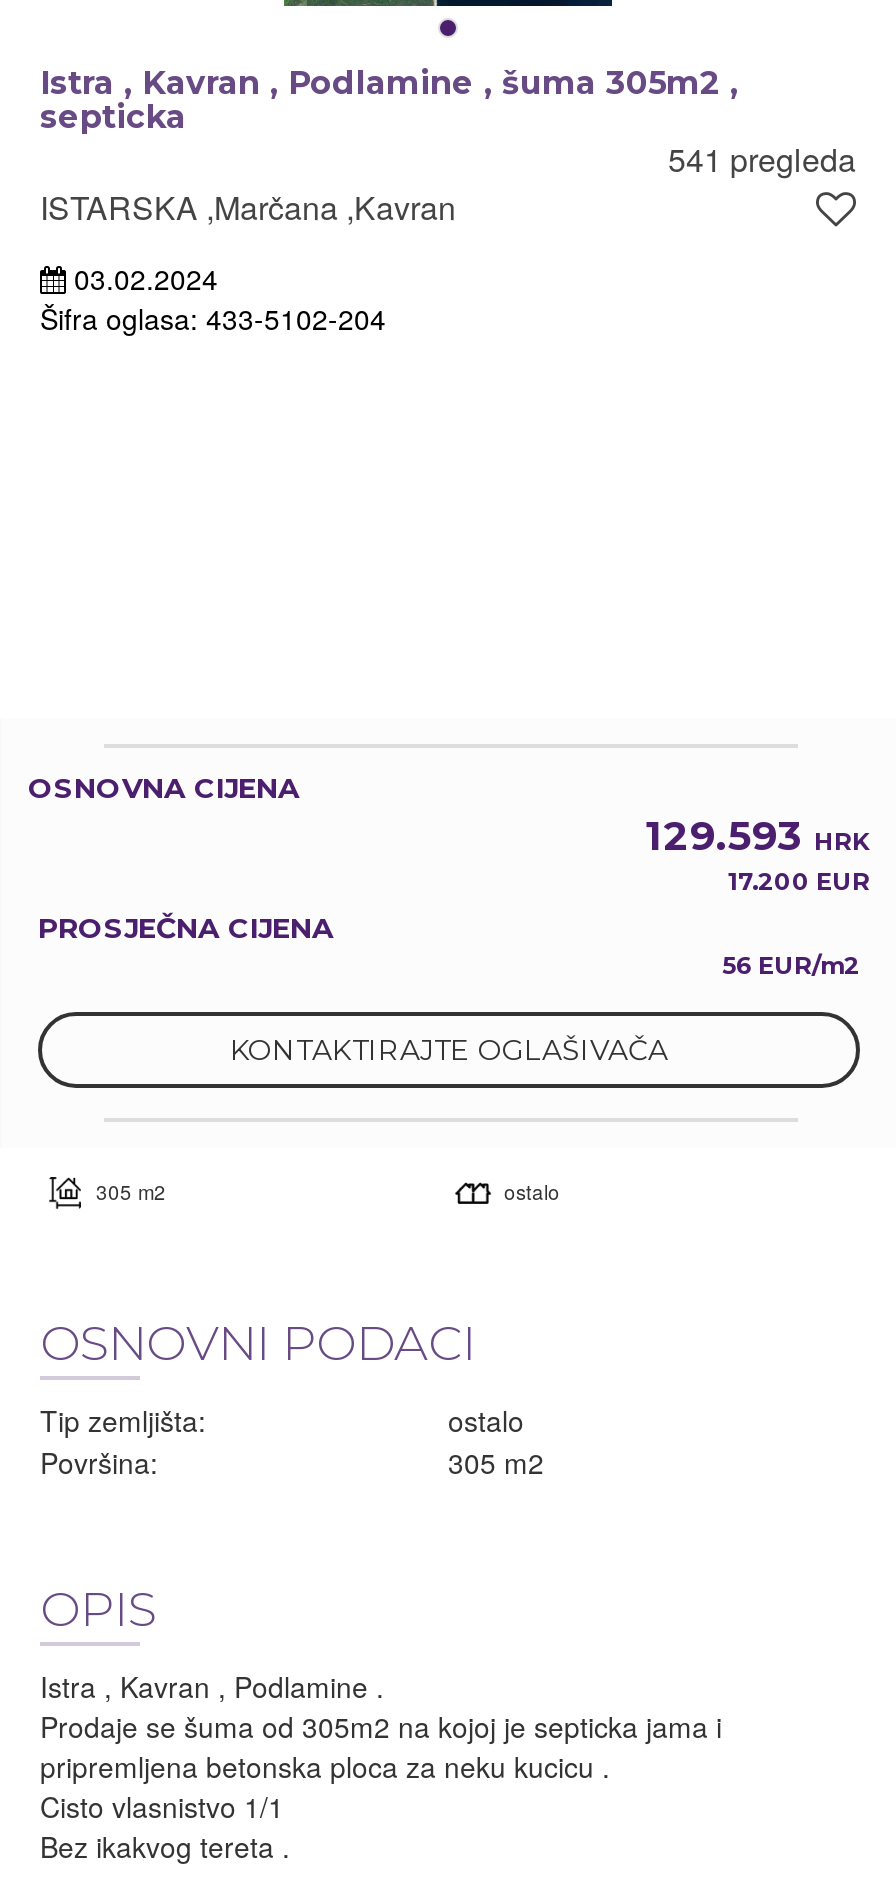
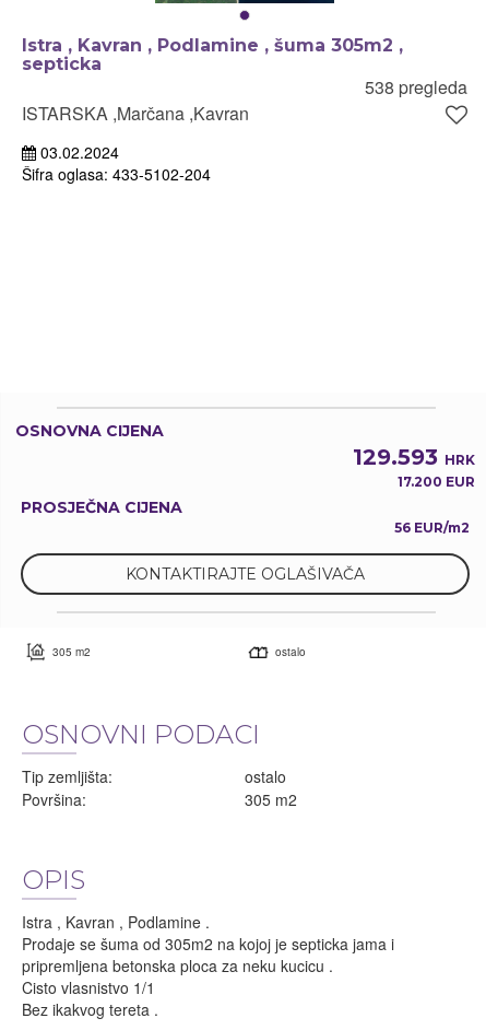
- 541 pregleda
+ 538 pregleda
